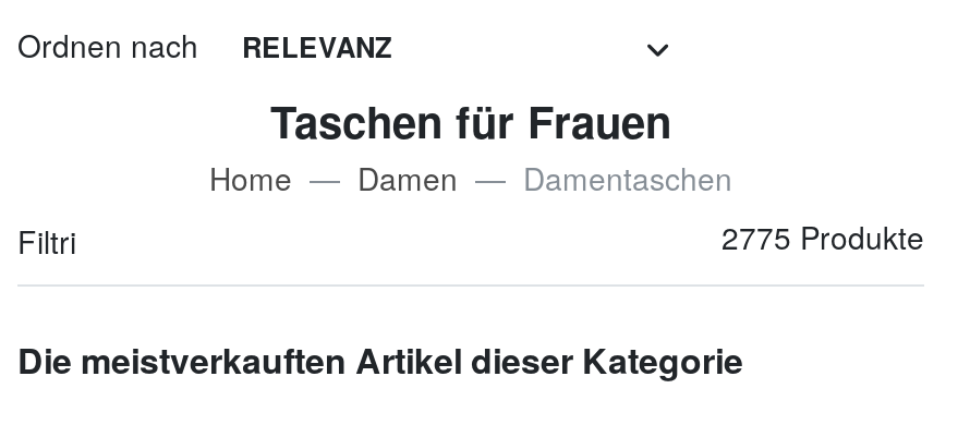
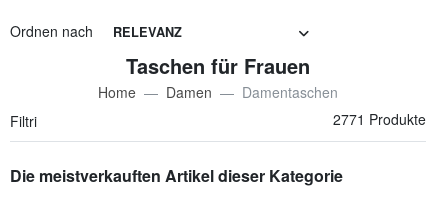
- 2775 Produkte
+ 2771 Produkte
